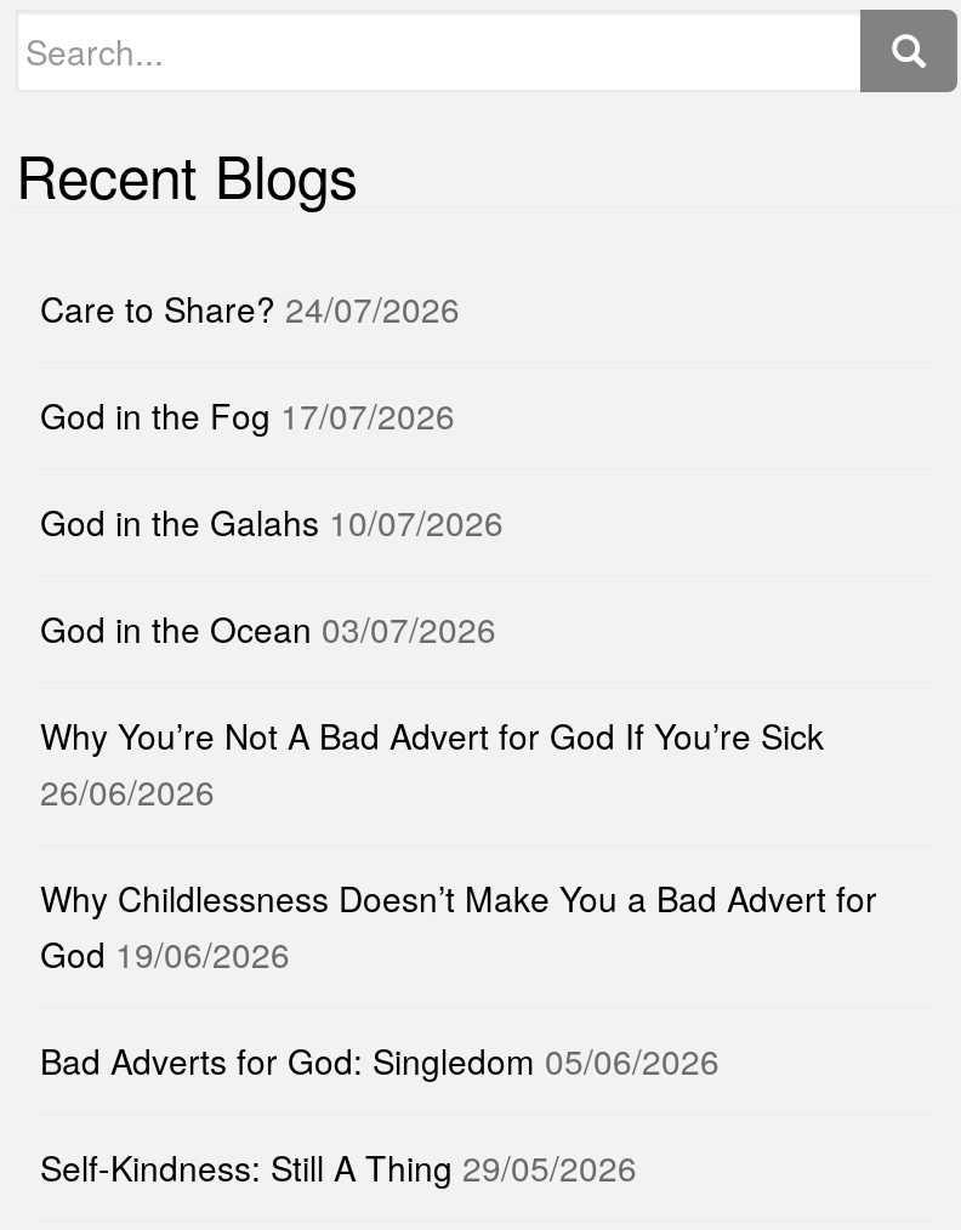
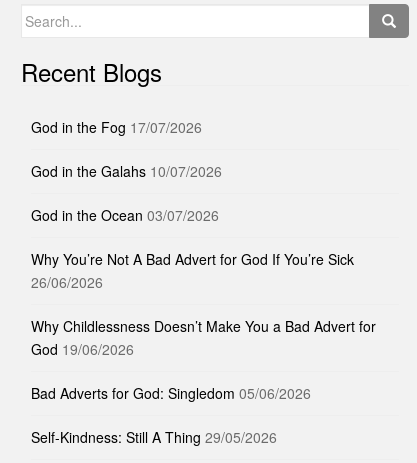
- Care to Share? 24/07/2026
